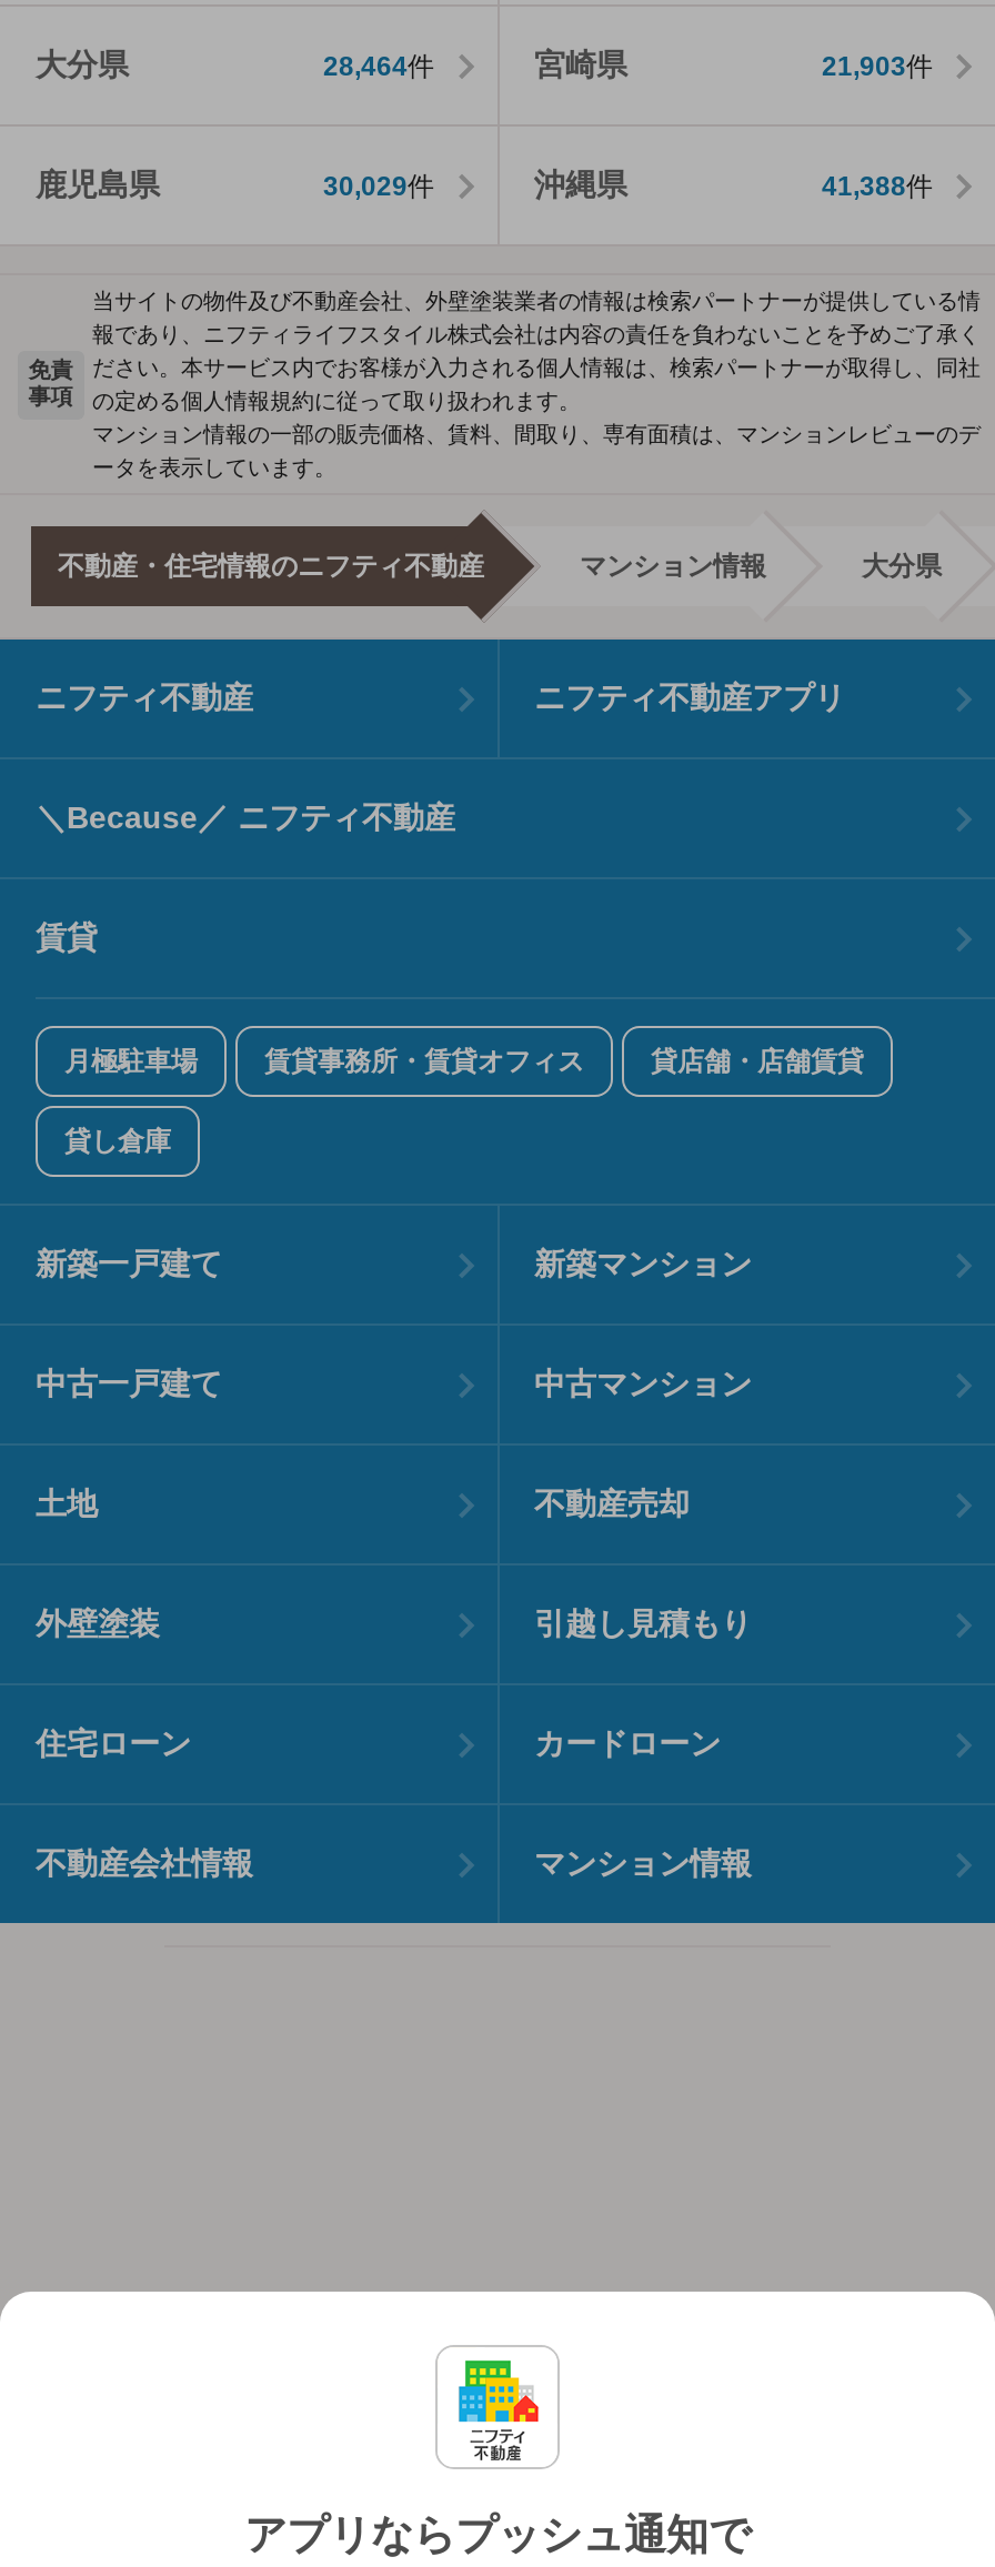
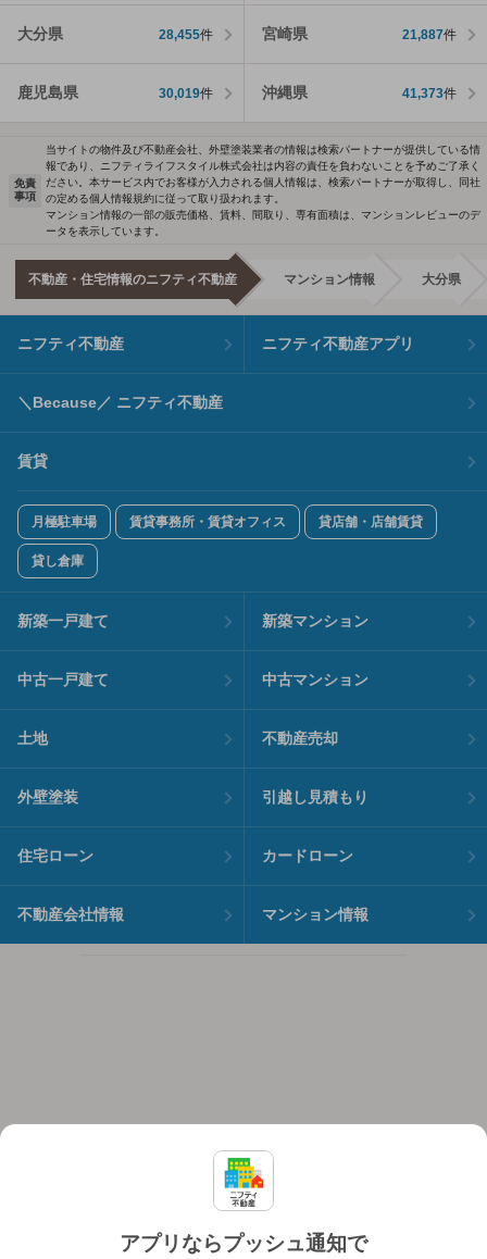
- 28,464件
+ 28,455件

- 21,903件
+ 21,887件

- 30,029件
+ 30,019件

- 41,388件
+ 41,373件
